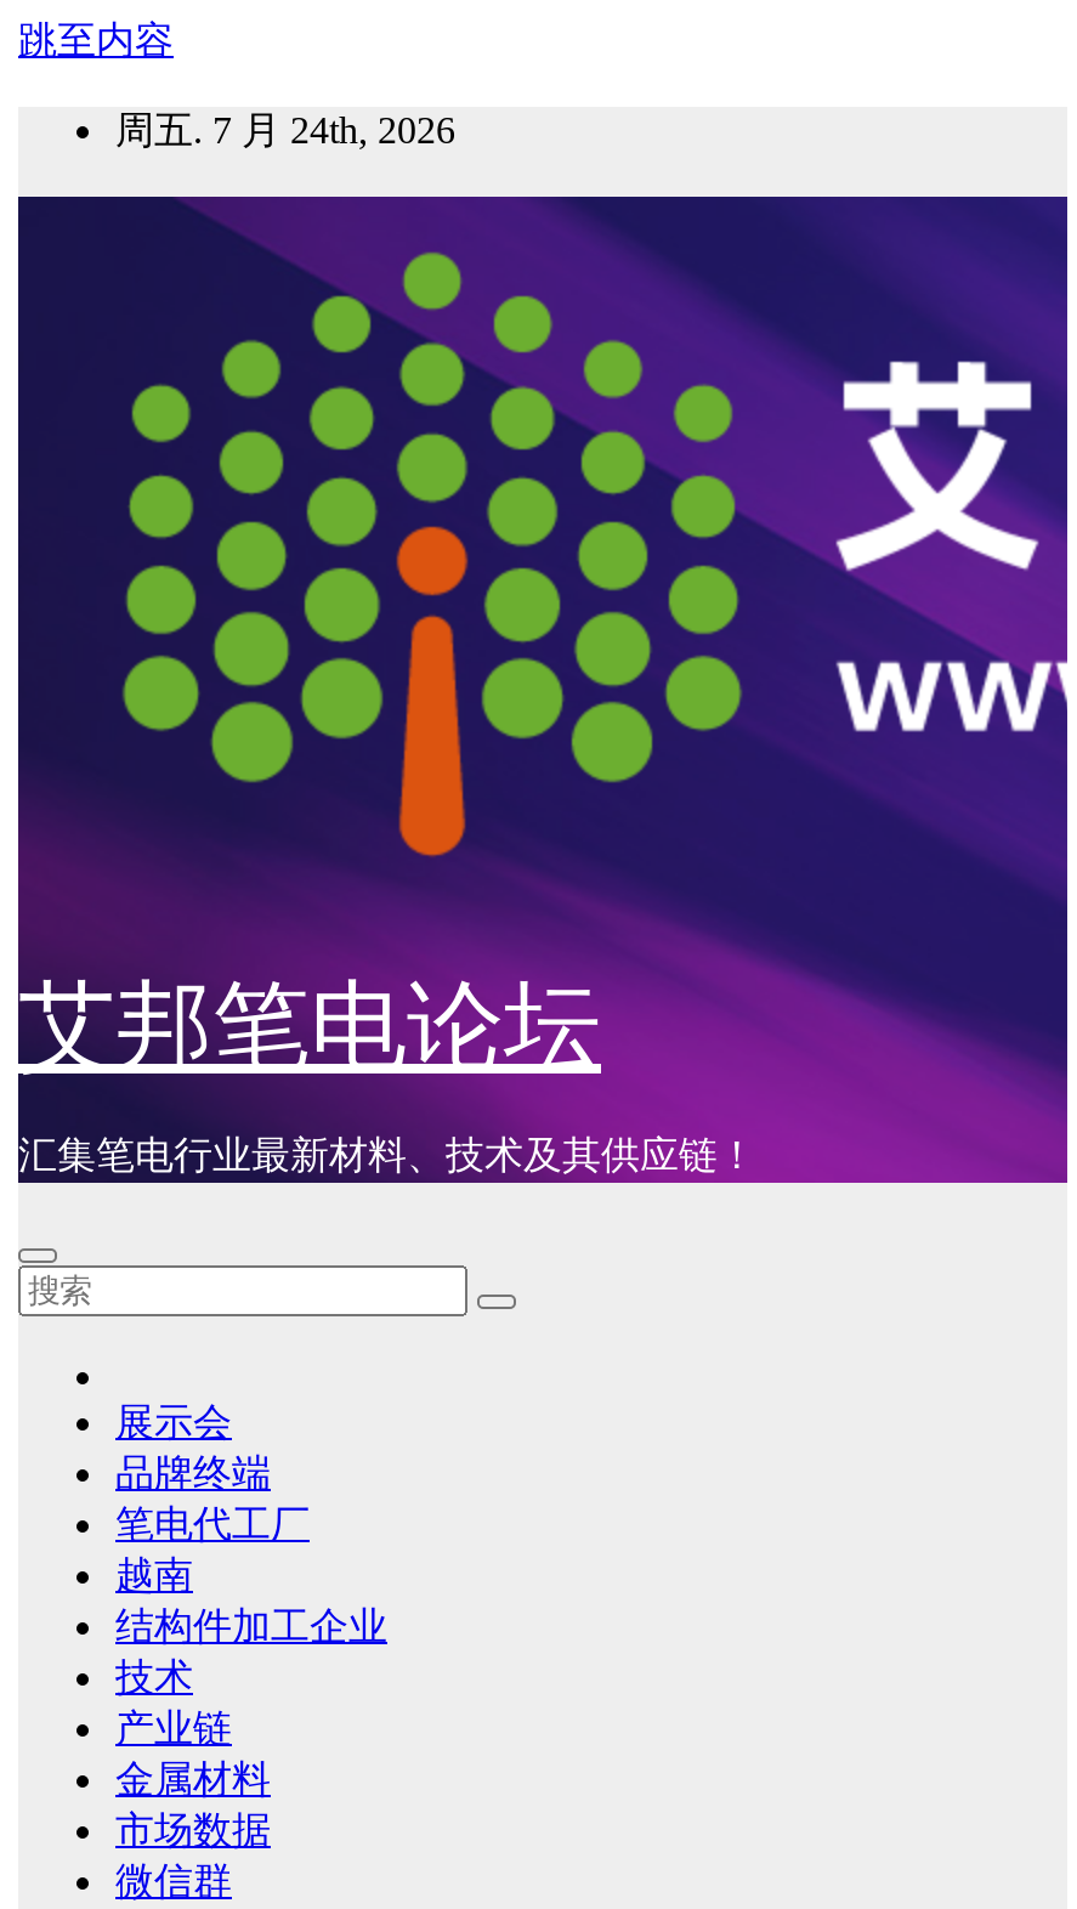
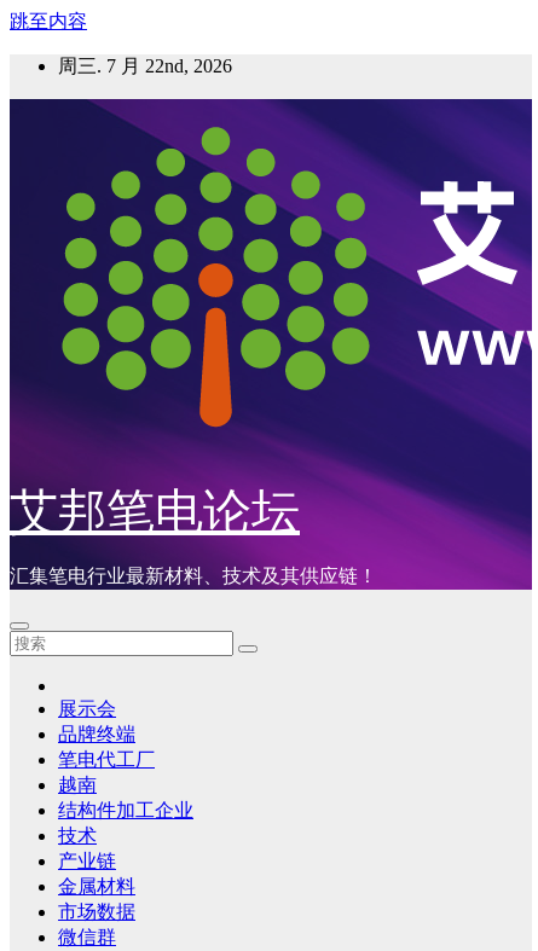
- 周五. 7 月 24th, 2026
+ 周三. 7 月 22nd, 2026
